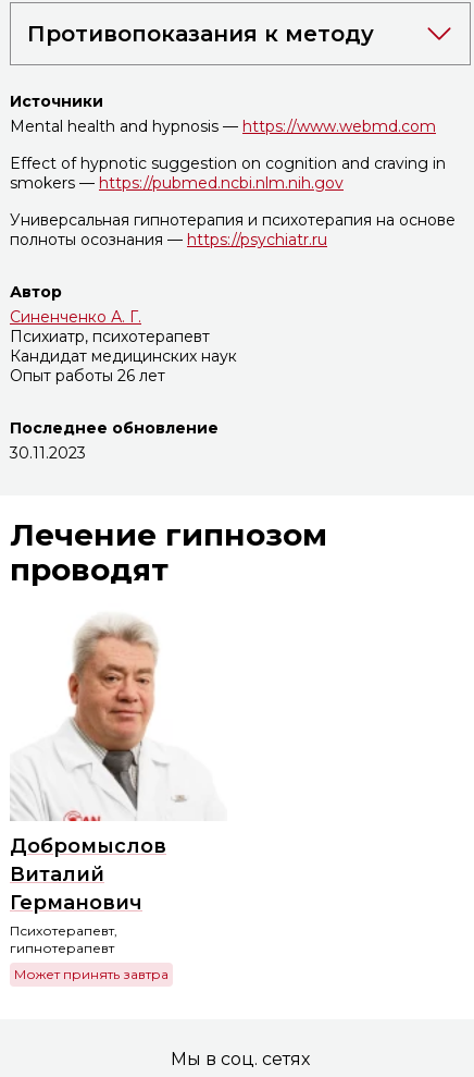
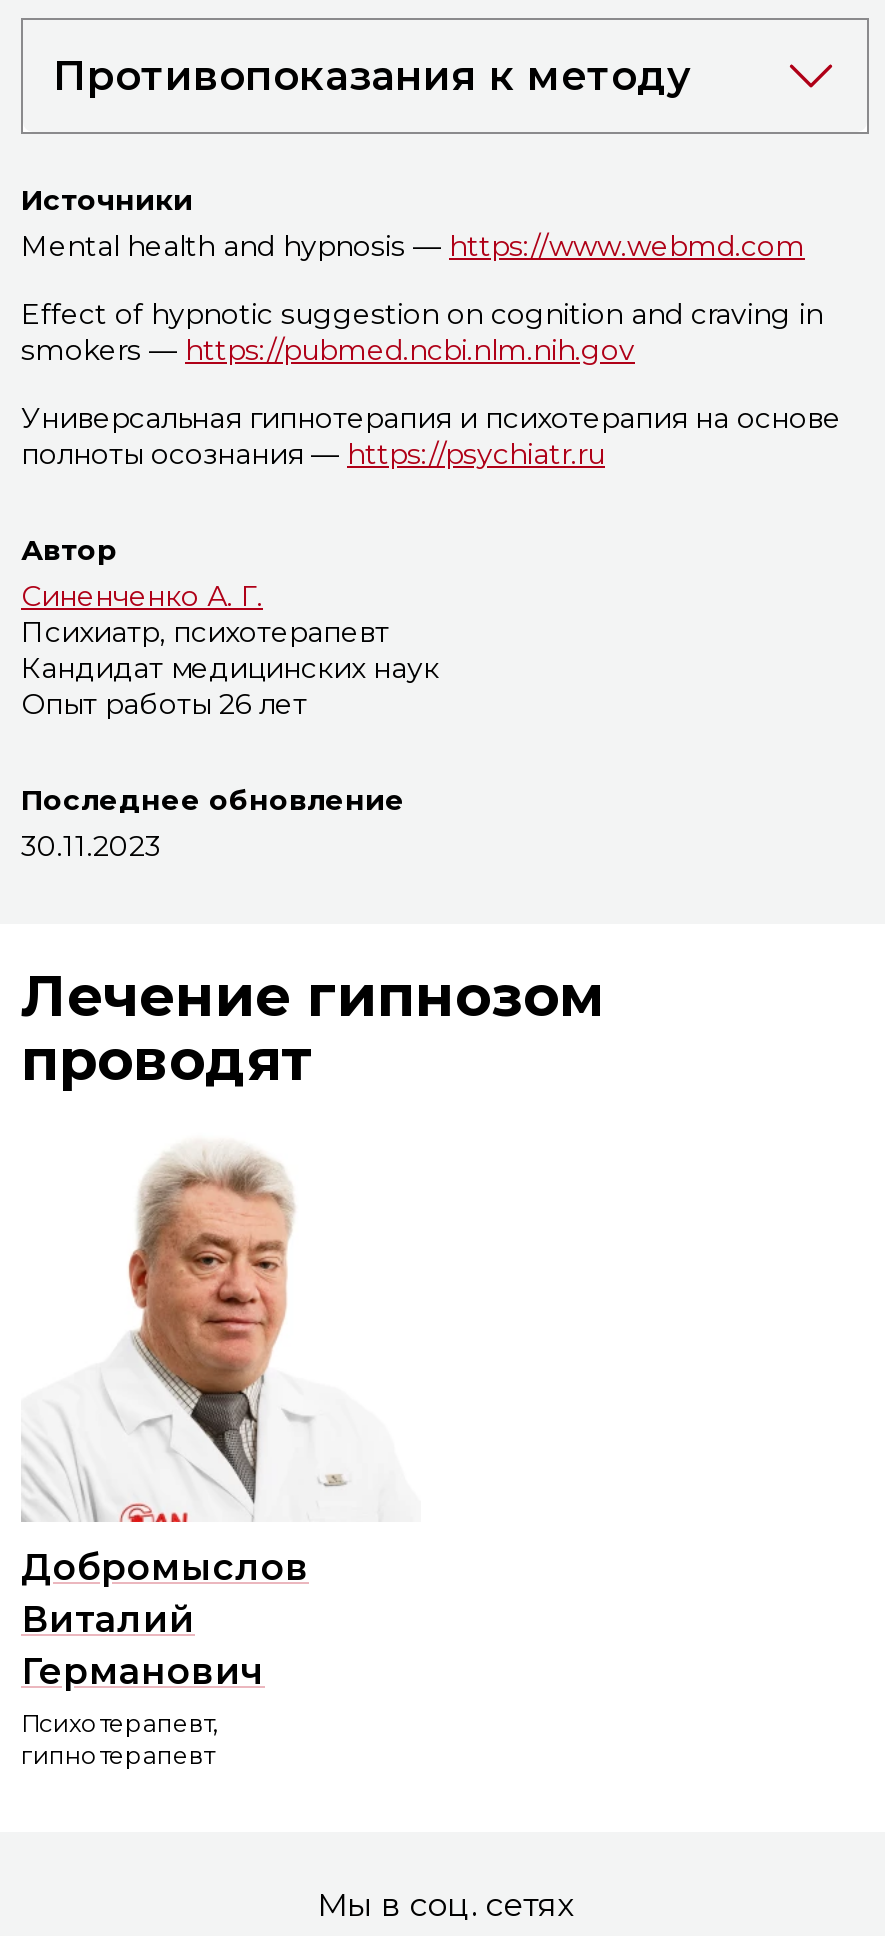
- Может принять завтра
